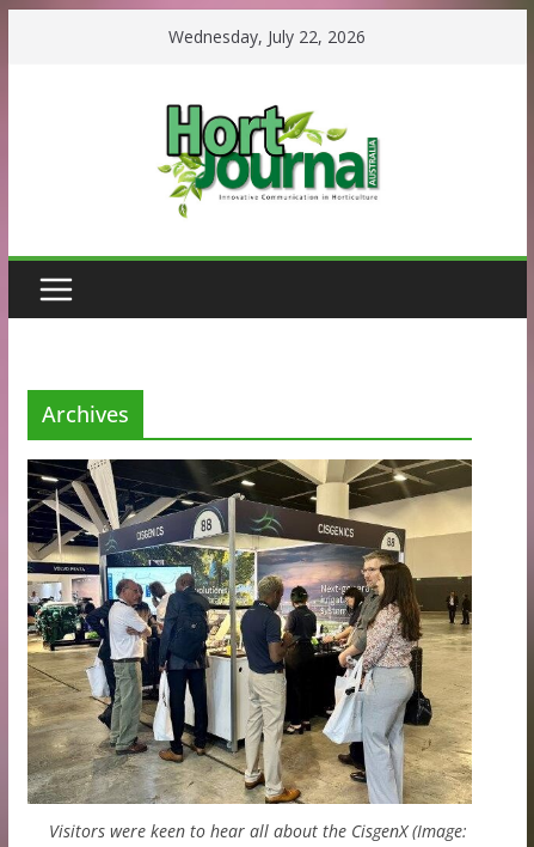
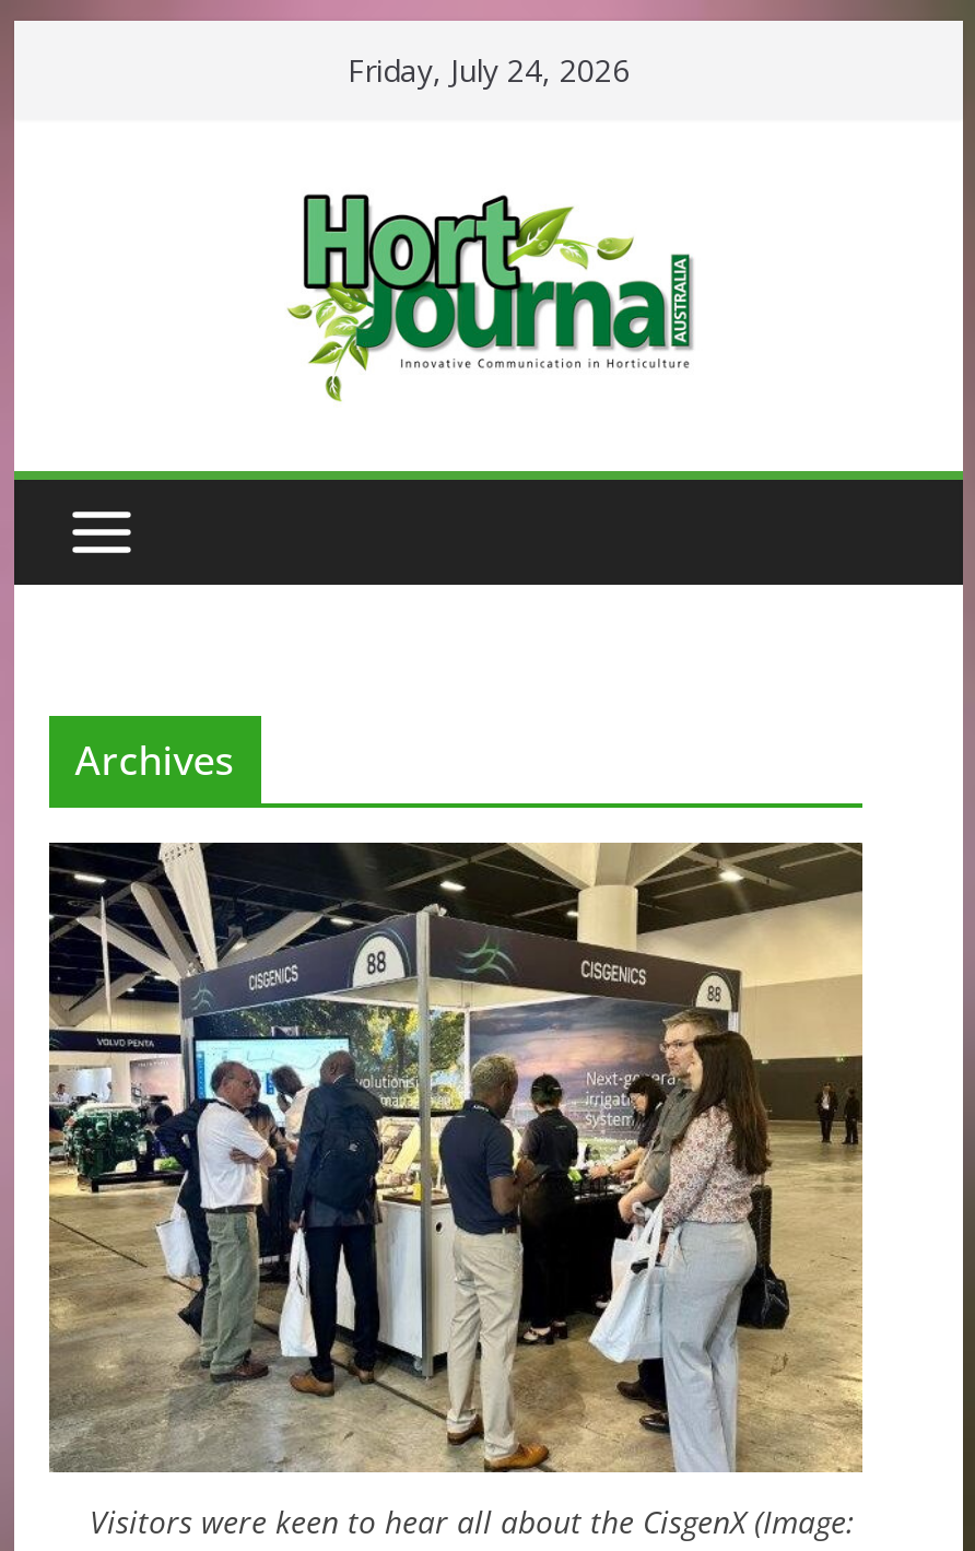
- Wednesday, July 22, 2026
+ Friday, July 24, 2026
